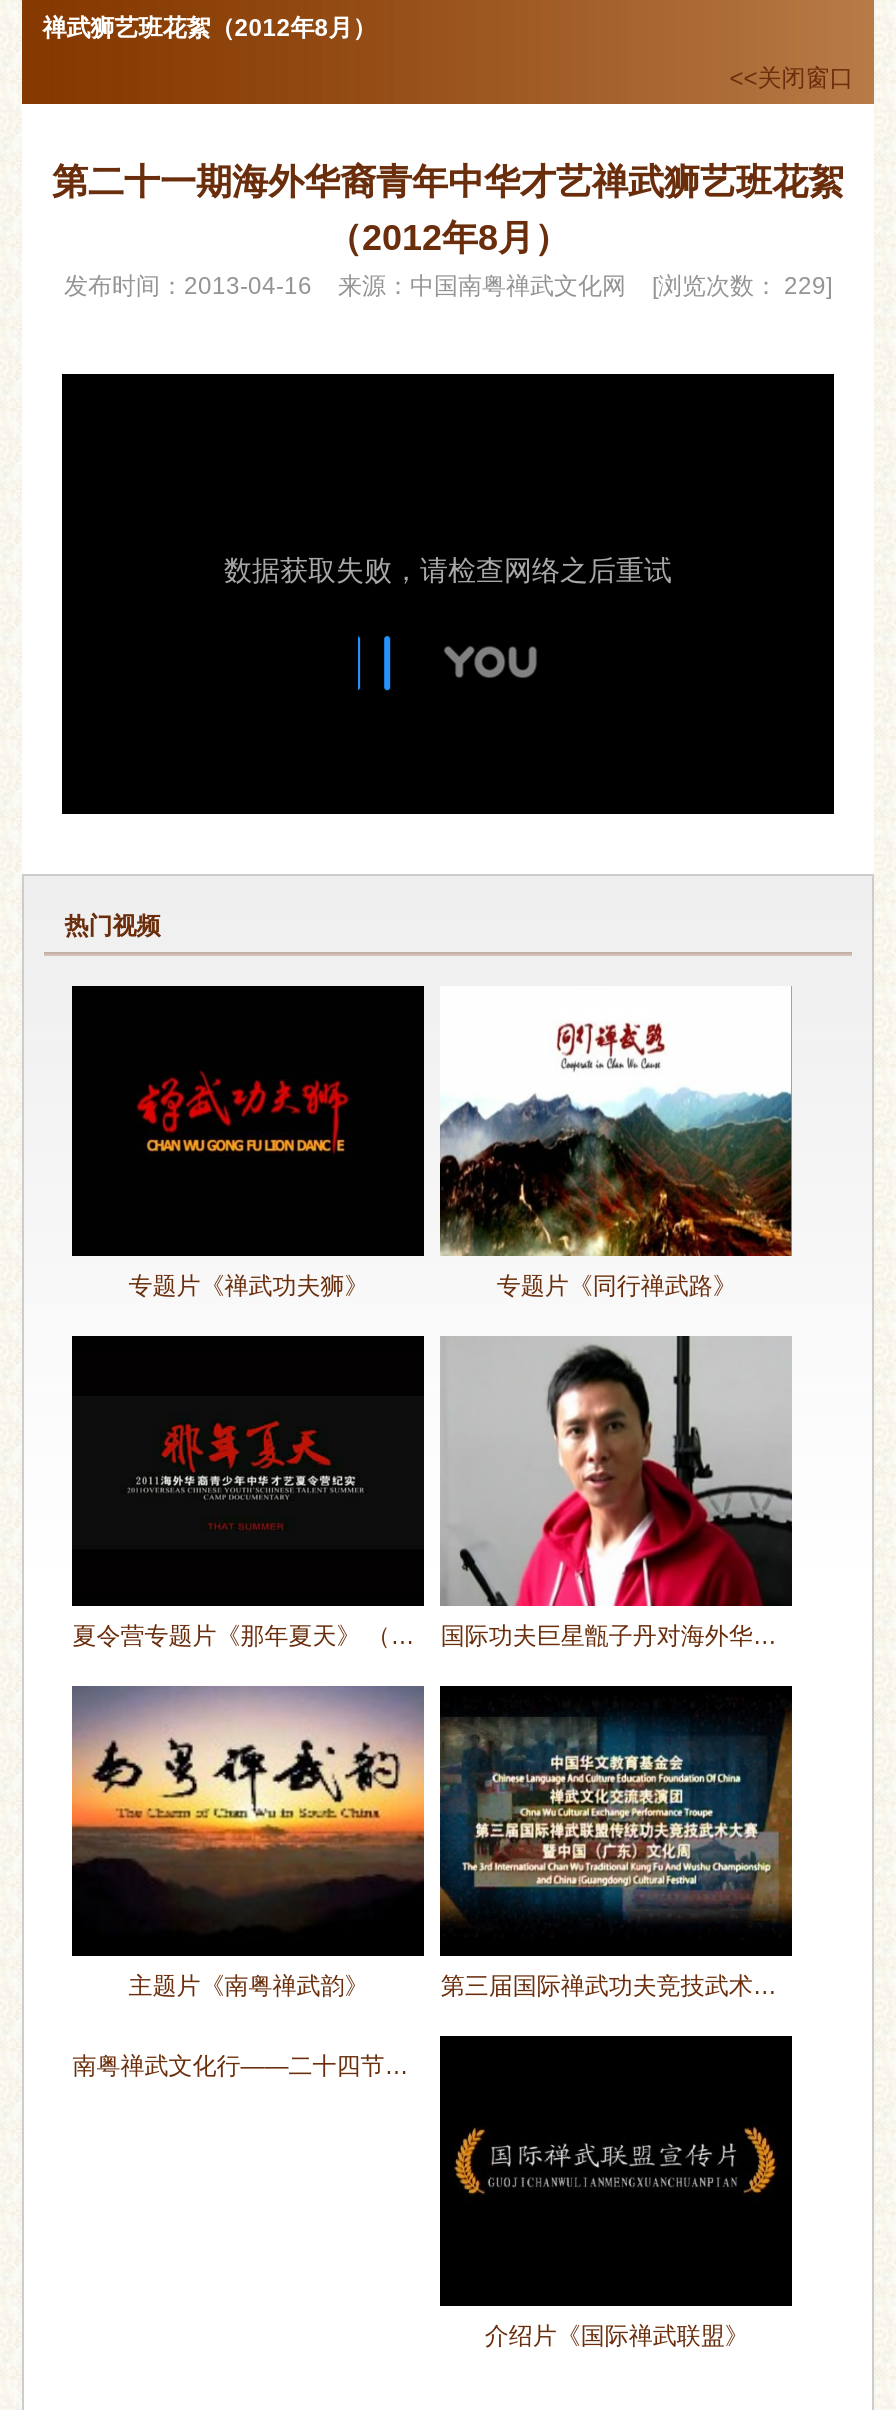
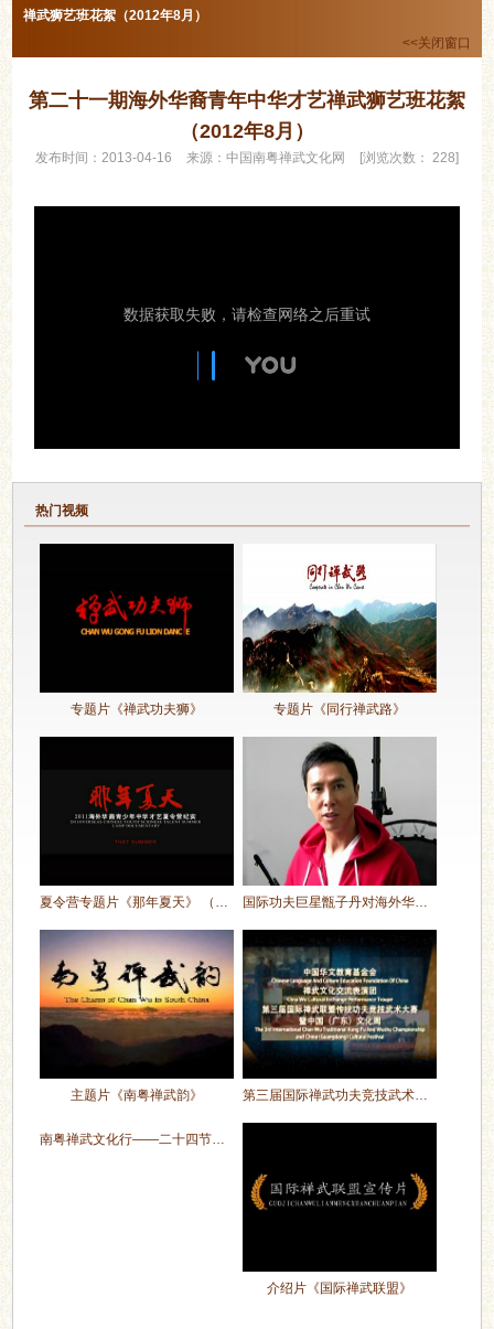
- 发布时间：2013-04-16 来源：中国南粤禅武文化网 [浏览次数： 229]
+ 发布时间：2013-04-16 来源：中国南粤禅武文化网 [浏览次数： 228]
